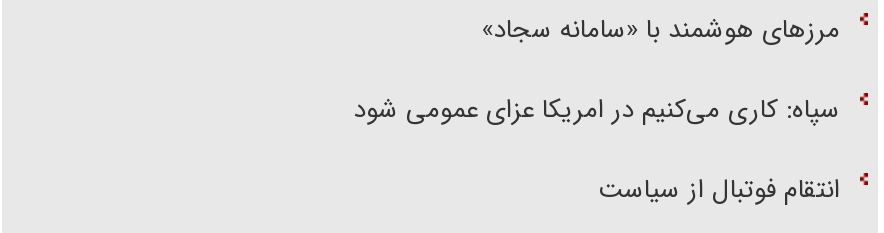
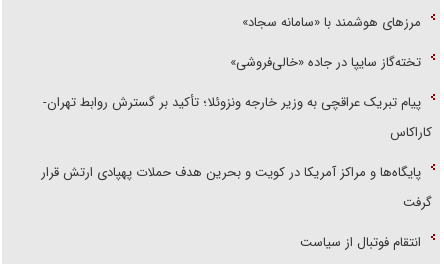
- سپاه: کاری می‌کنیم در امریکا عزای عمومی شود
+ تخته‌گاز سایپا در جاده «خالی‌فروشی»
+ پیام تبریک عراقچی به وزیر خارجه ونزوئلا؛ تأکید بر گسترش روابط تهران-
+ کاراکاس
+ پایگاه‌ها و مراکز آمریکا در کویت و بحرین هدف حملات پهپادی ارتش قرار
+ گرفت
